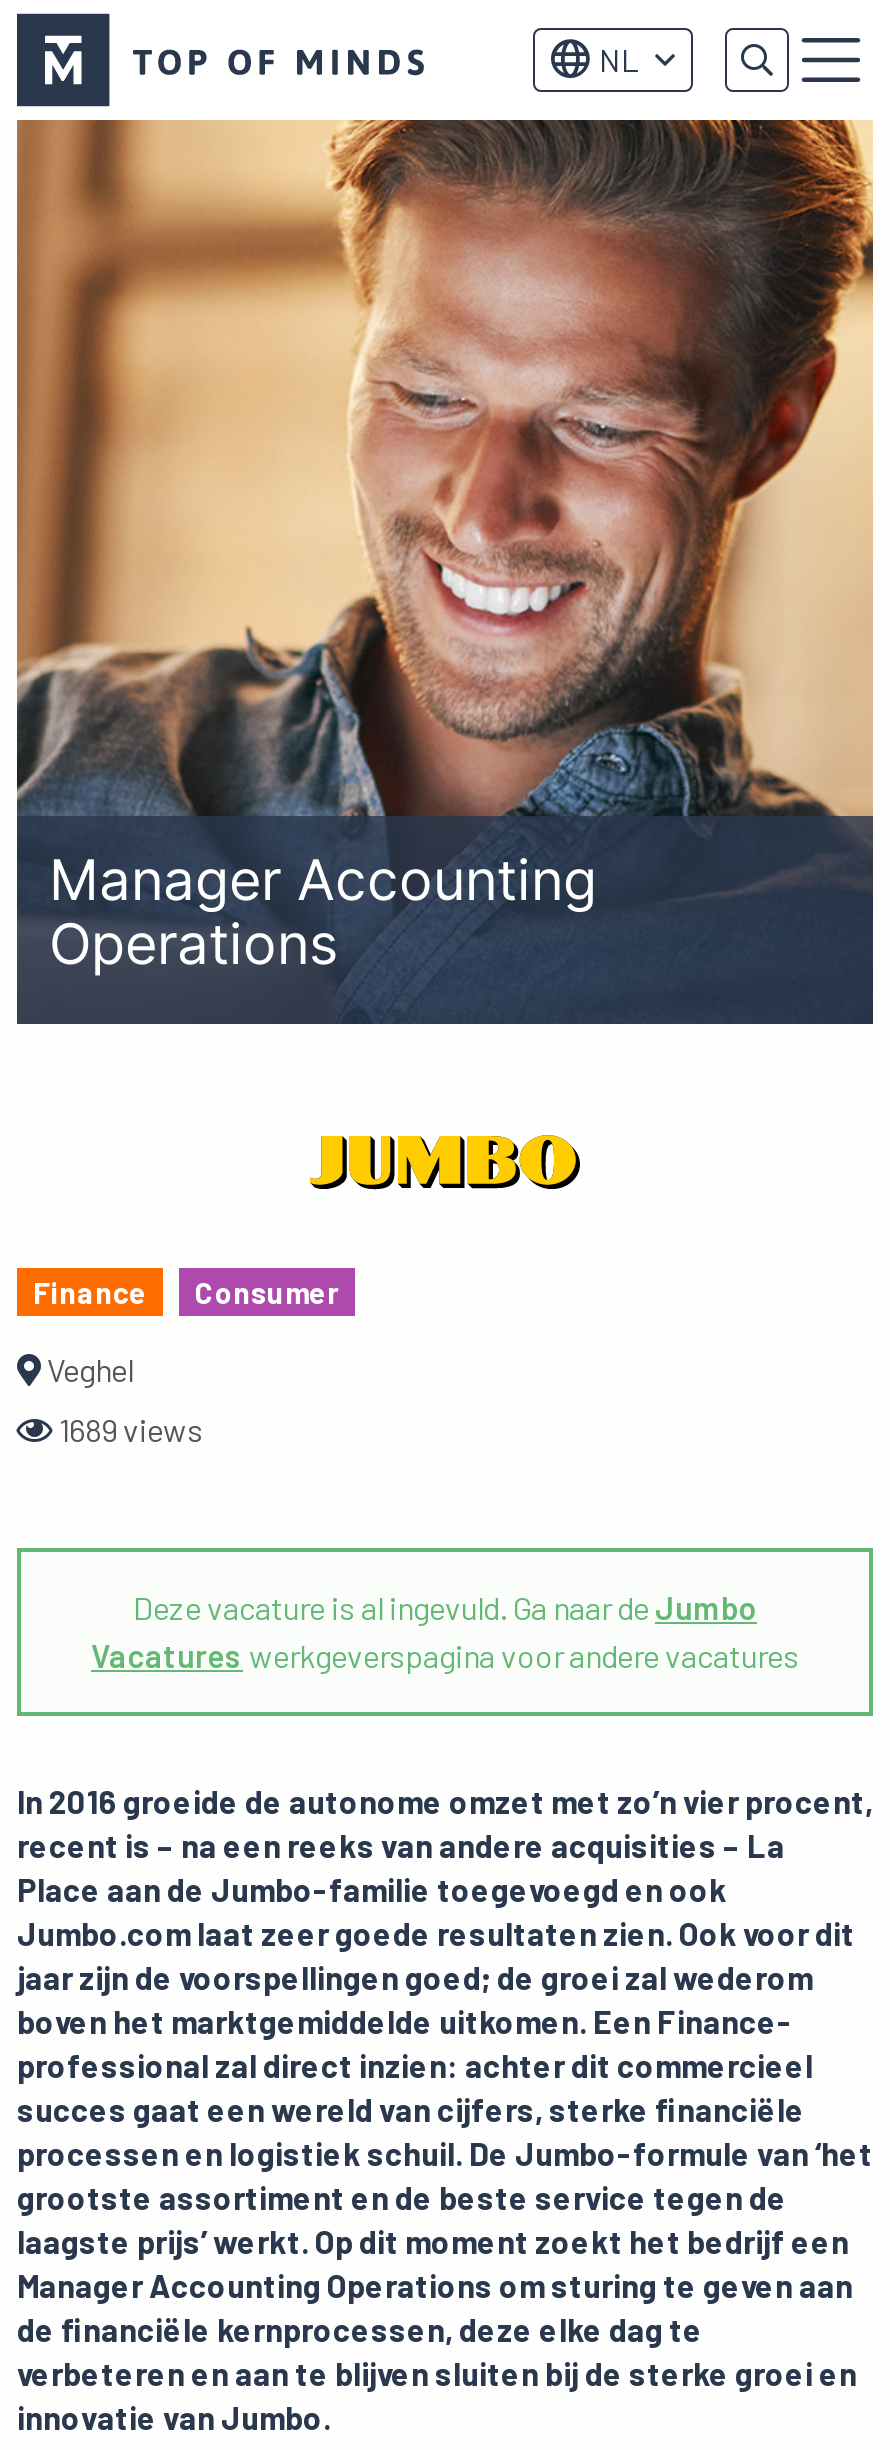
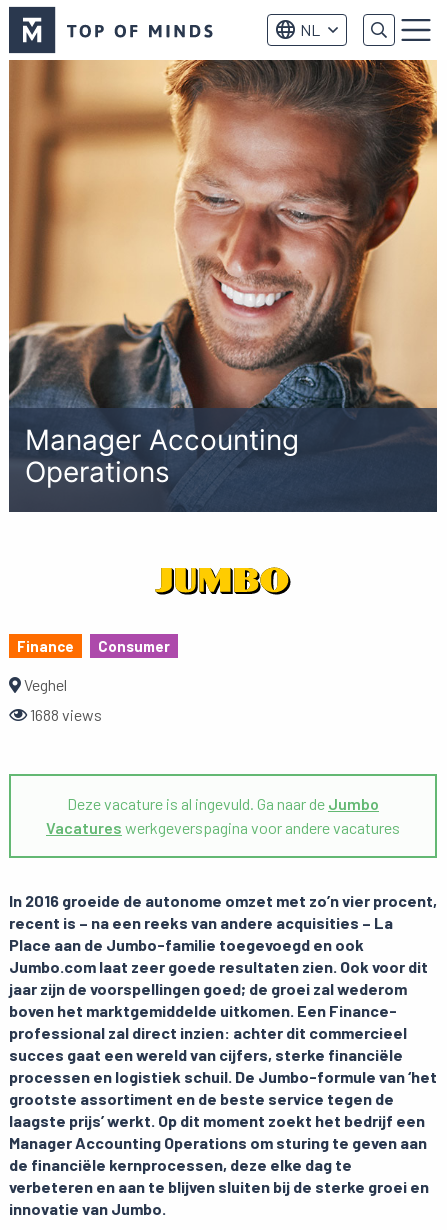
- 1689 views
+ 1688 views
